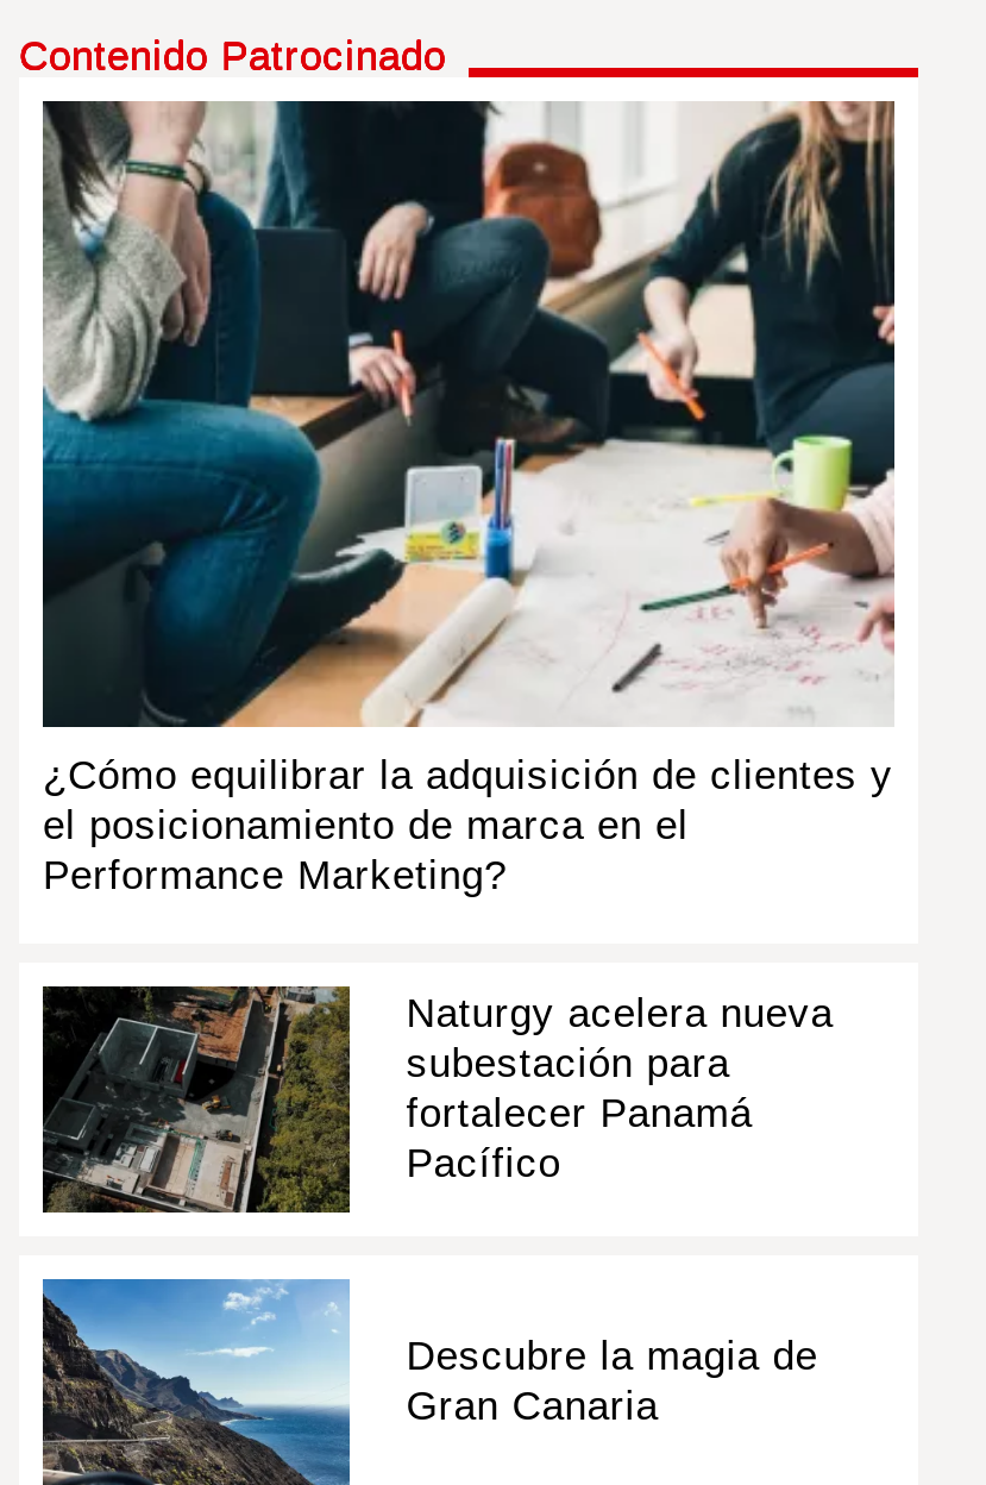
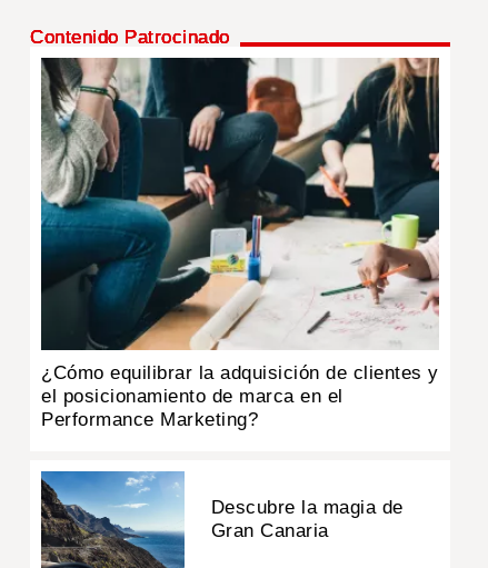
- [image]
- Naturgy acelera nueva
- subestación para
- fortalecer Panamá
- Pacífico
